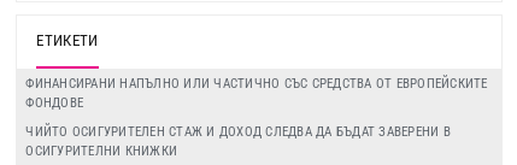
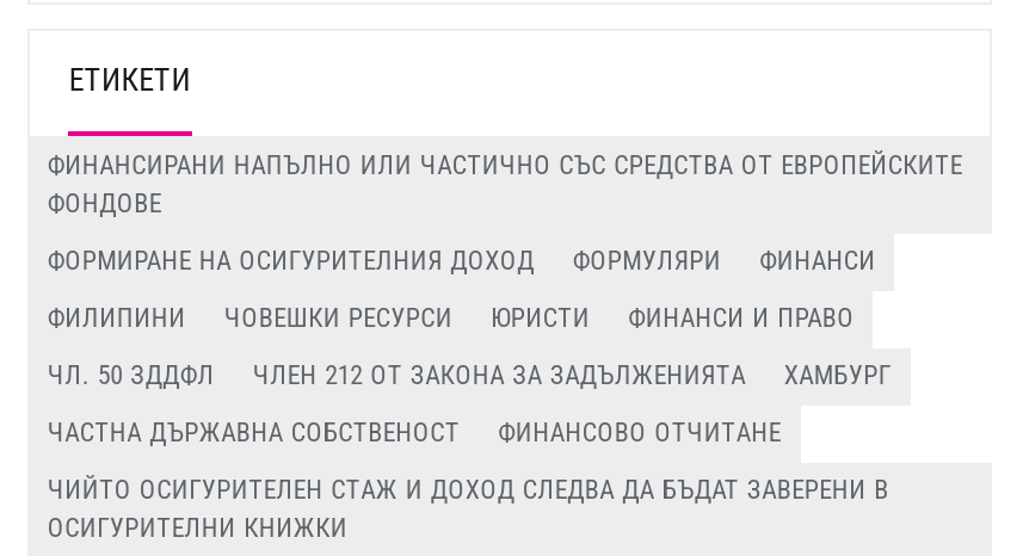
+ ФОРМИРАНЕ НА ОСИГУРИТЕЛНИЯ ДОХОД
+ ФОРМУЛЯРИ
+ ФИНАНСИ
+ ФИЛИПИНИ
+ ЧОВЕШКИ РЕСУРСИ
+ ЮРИСТИ
+ ФИНАНСИ И ПРАВО
+ ЧЛ. 50 ЗДДФЛ
+ ЧЛЕН 212 ОТ ЗАКОНА ЗА ЗАДЪЛЖЕНИЯТА
+ ХАМБУРГ
+ ЧАСТНА ДЪРЖАВНА СОБСТВЕНОСТ
+ ФИНАНСОВО ОТЧИТАНЕ
